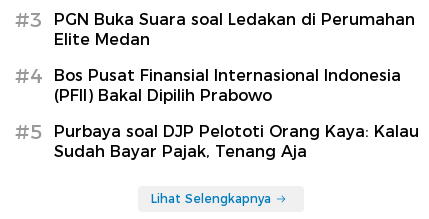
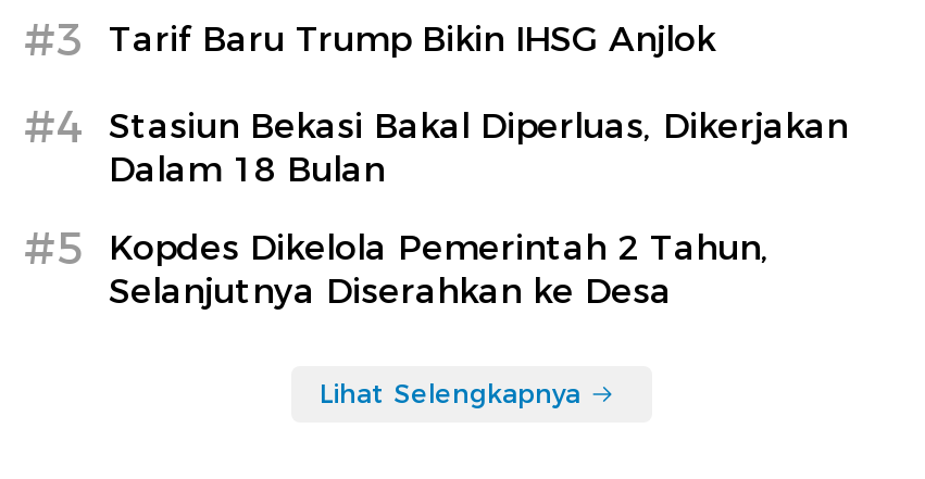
- PGN Buka Suara soal Ledakan di Perumahan
- Elite Medan
+ Tarif Baru Trump Bikin IHSG Anjlok

- Bos Pusat Finansial Internasional Indonesia
- (PFII) Bakal Dipilih Prabowo
+ Stasiun Bekasi Bakal Diperluas, Dikerjakan
+ Dalam 18 Bulan

- Purbaya soal DJP Pelototi Orang Kaya: Kalau
- Sudah Bayar Pajak, Tenang Aja
+ Kopdes Dikelola Pemerintah 2 Tahun,
+ Selanjutnya Diserahkan ke Desa
